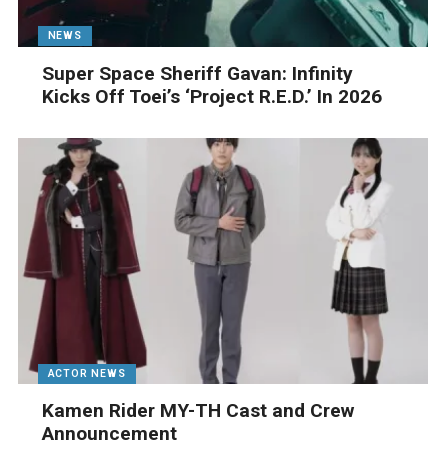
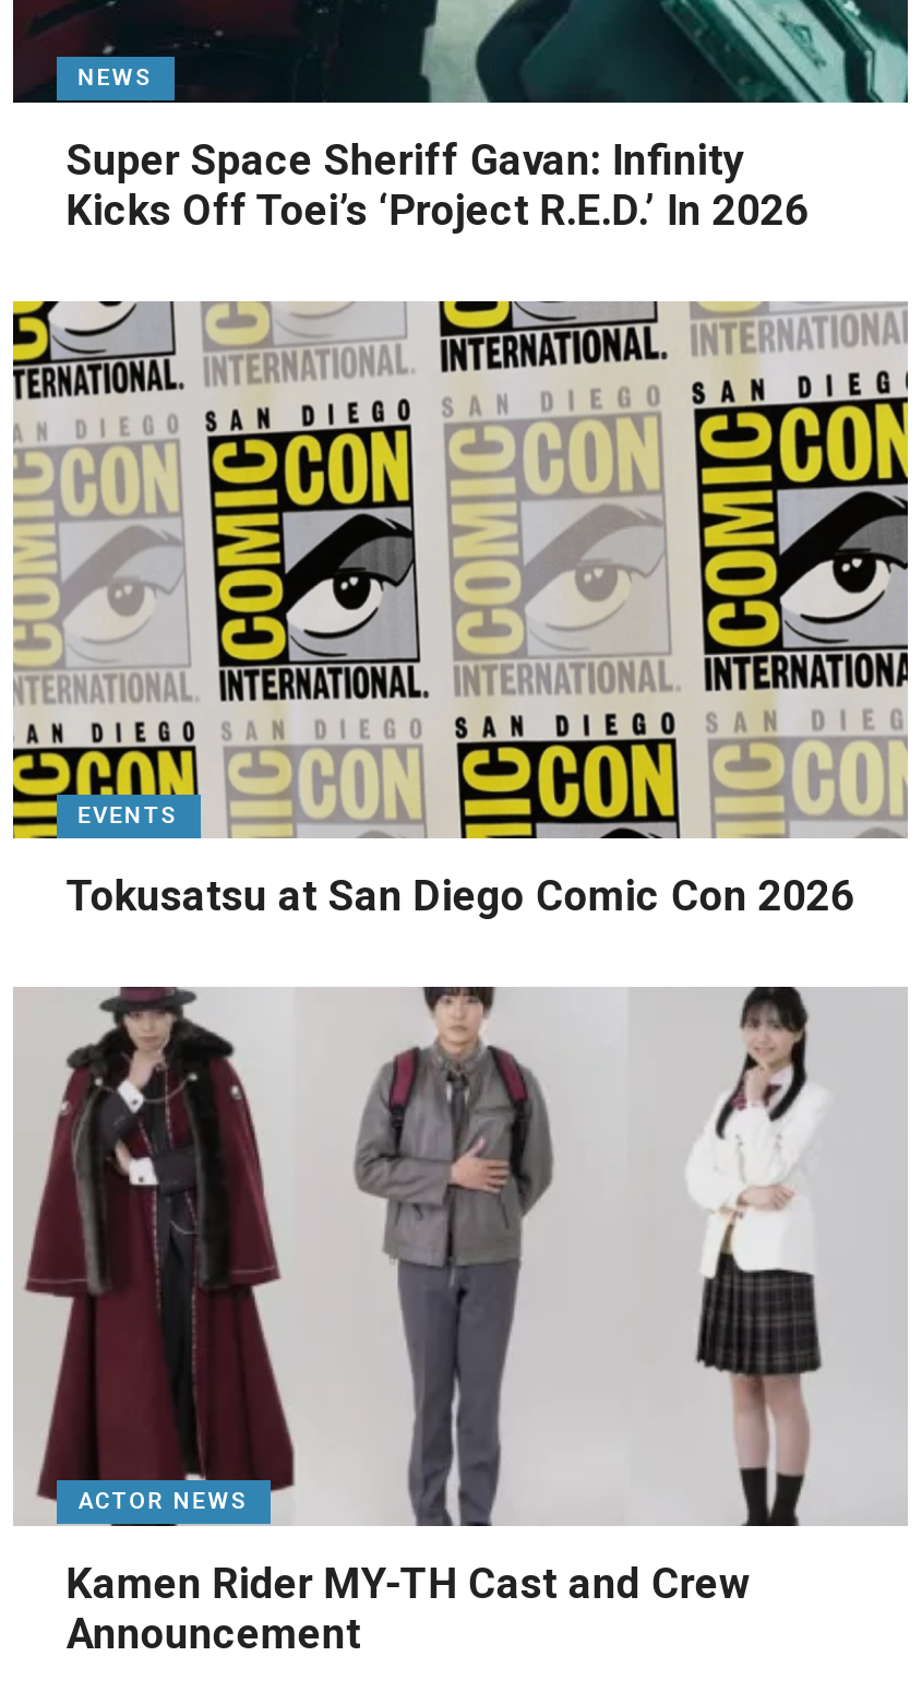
+ [image]
+ EVENTS
+ Tokusatsu at San Diego Comic Con 2026
